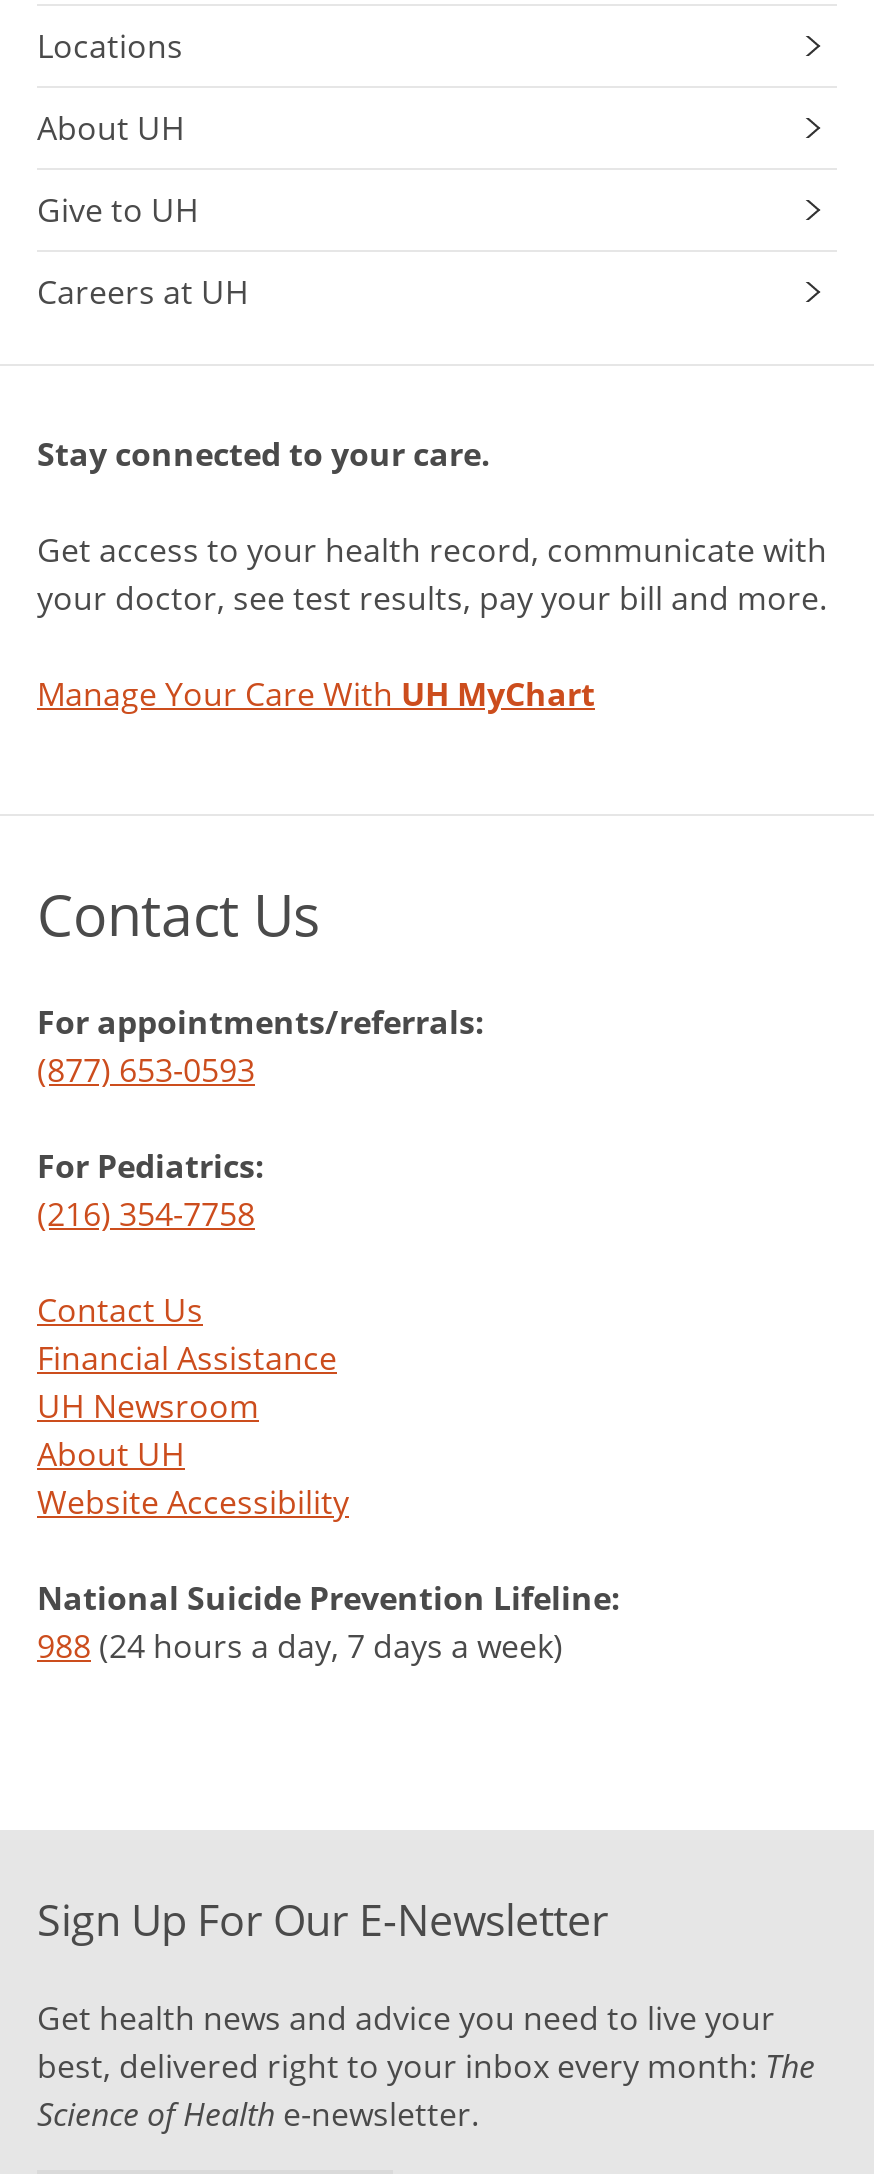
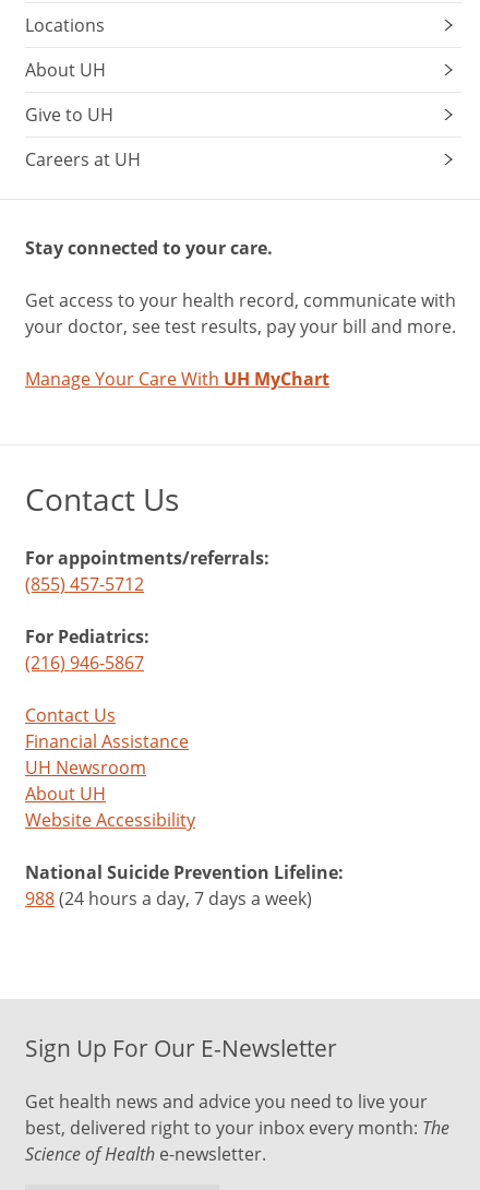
- (877) 653-0593
+ (855) 457-5712

- (216) 354-7758
+ (216) 946-5867
